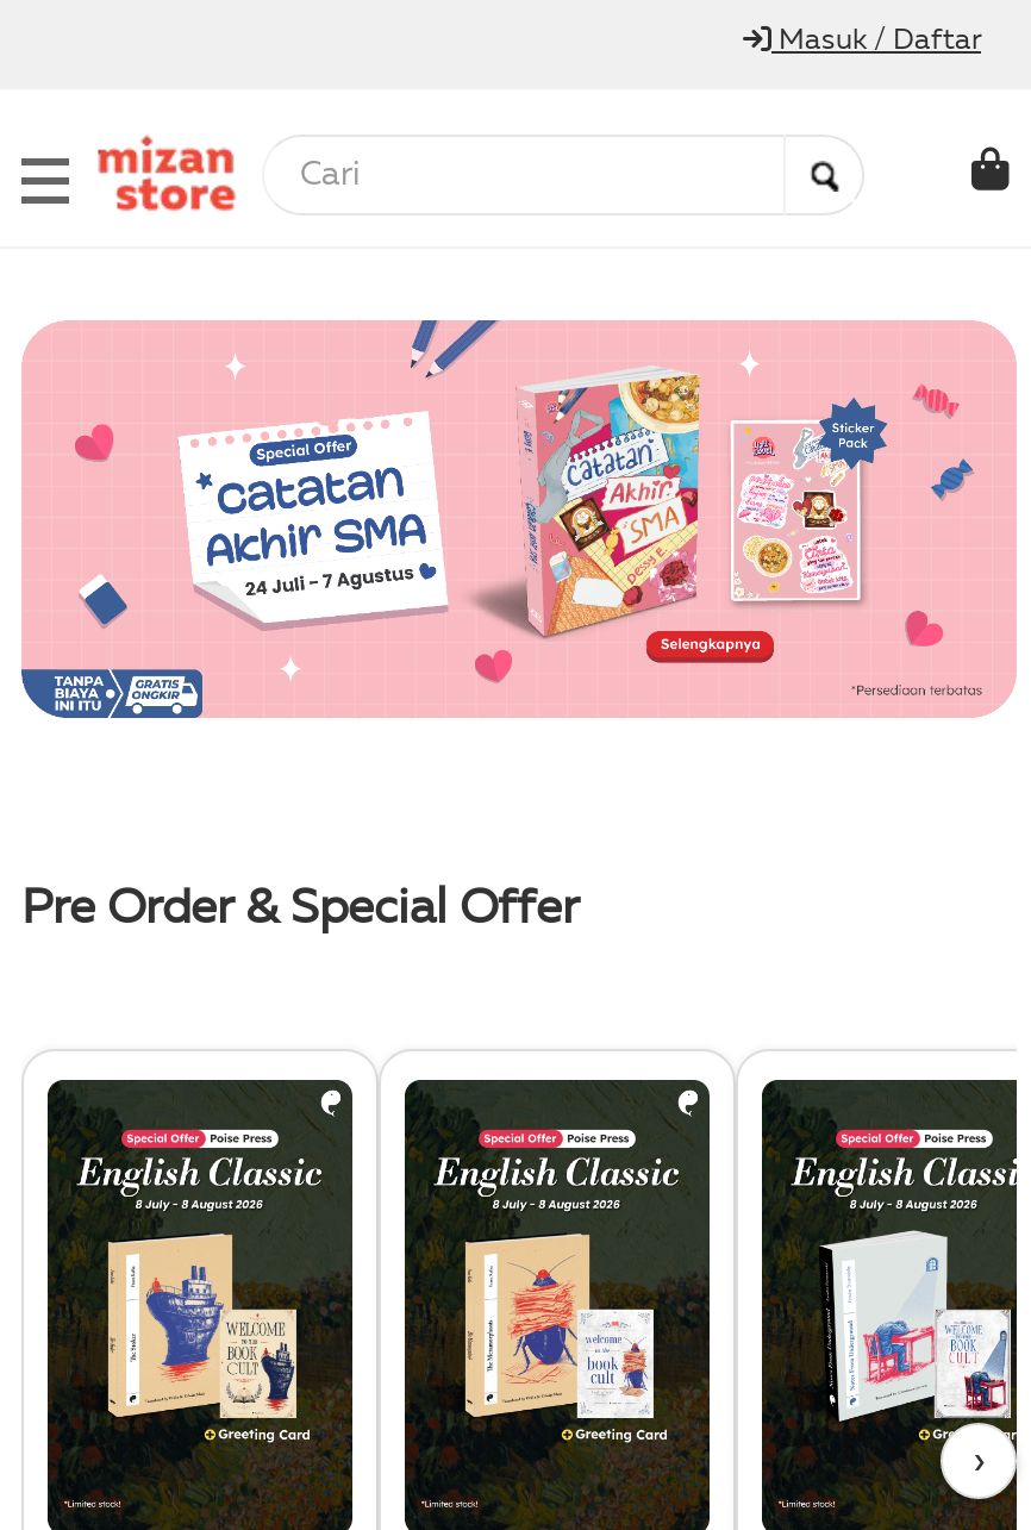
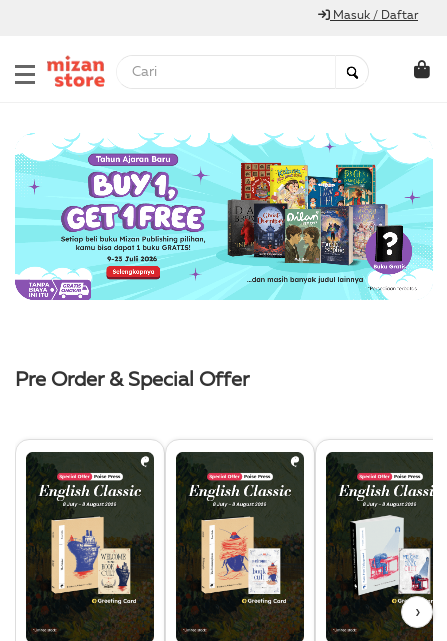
- [image]
+ [image]
